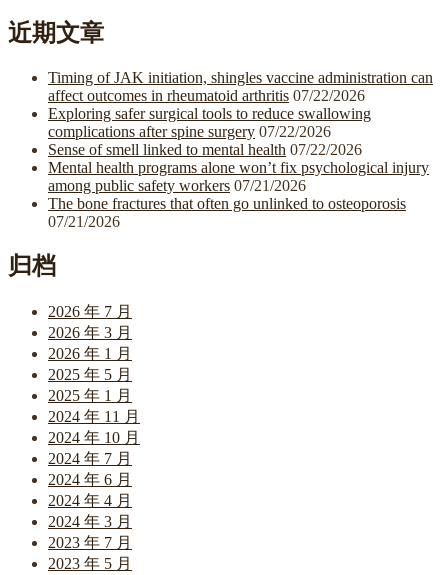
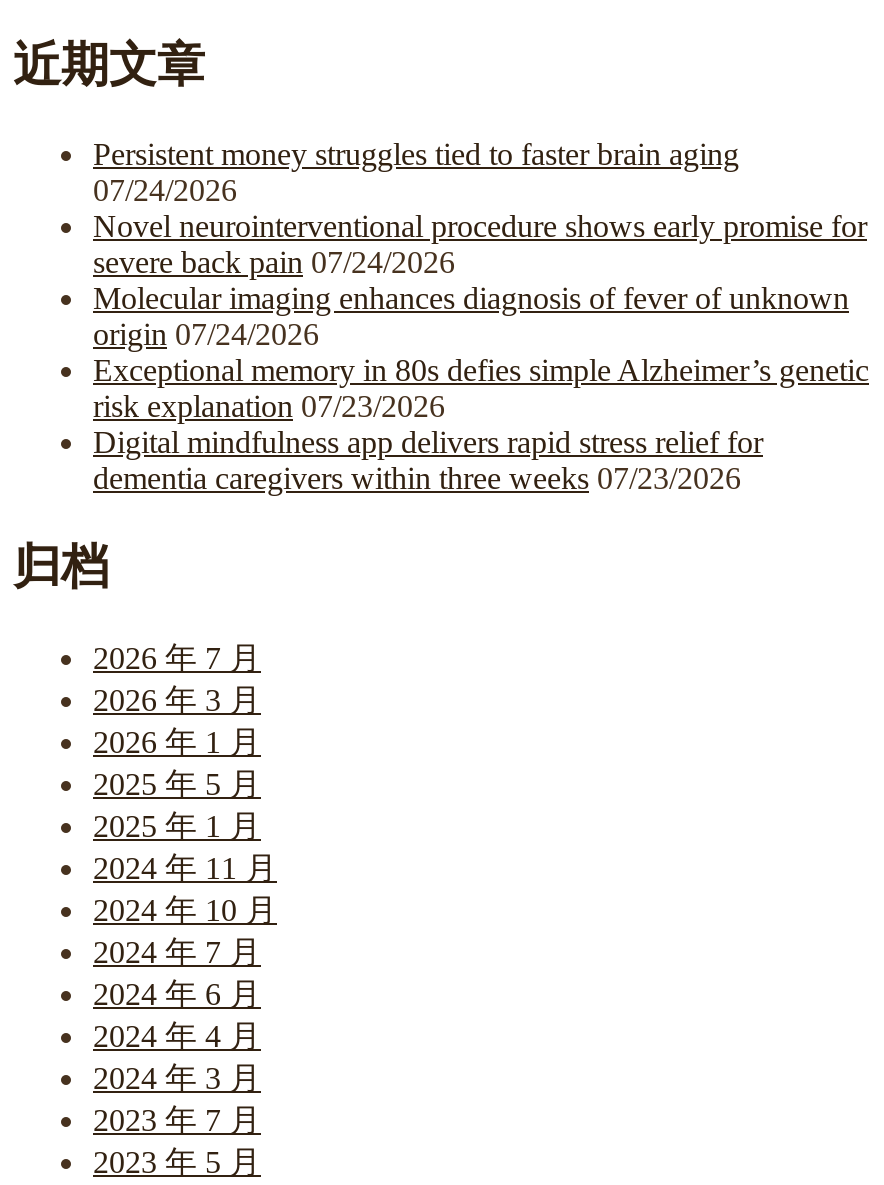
- Timing of JAK initiation, shingles vaccine administration can
- affect outcomes in rheumatoid arthritis 07/22/2026
- Exploring safer surgical tools to reduce swallowing
- complications after spine surgery 07/22/2026
- Sense of smell linked to mental health 07/22/2026
- Mental health programs alone won’t fix psychological injury
- among public safety workers 07/21/2026
- The bone fractures that often go unlinked to osteoporosis
- 07/21/2026
+ Persistent money struggles tied to faster brain aging
+ 07/24/2026
+ Novel neurointerventional procedure shows early promise for
+ severe back pain 07/24/2026
+ Molecular imaging enhances diagnosis of fever of unknown
+ origin 07/24/2026
+ Exceptional memory in 80s defies simple Alzheimer’s genetic
+ risk explanation 07/23/2026
+ Digital mindfulness app delivers rapid stress relief for
+ dementia caregivers within three weeks 07/23/2026
